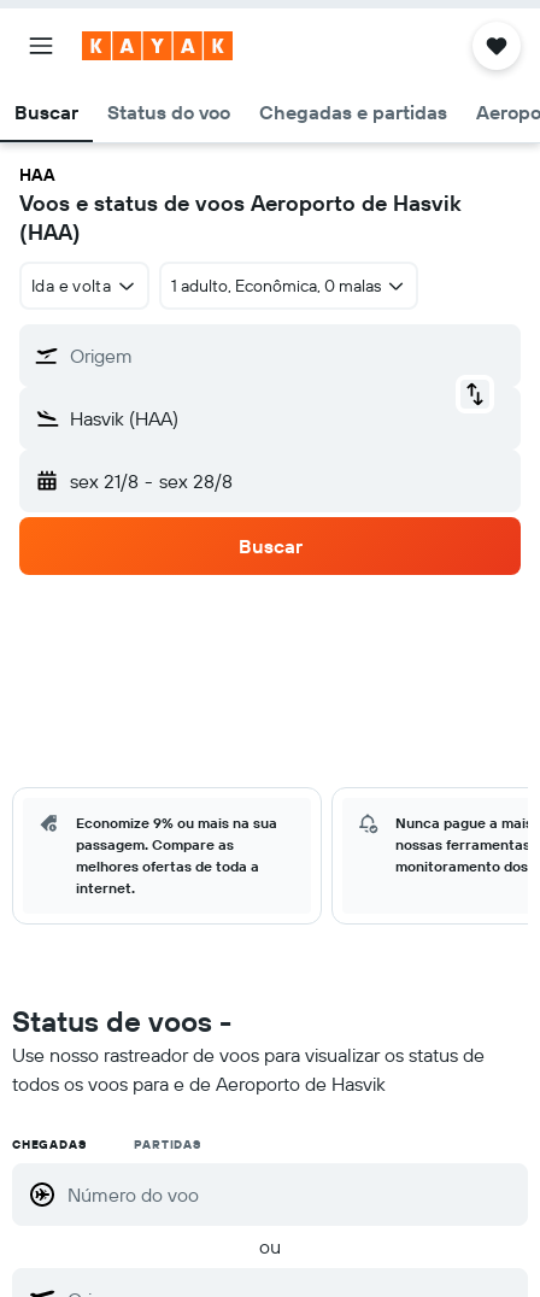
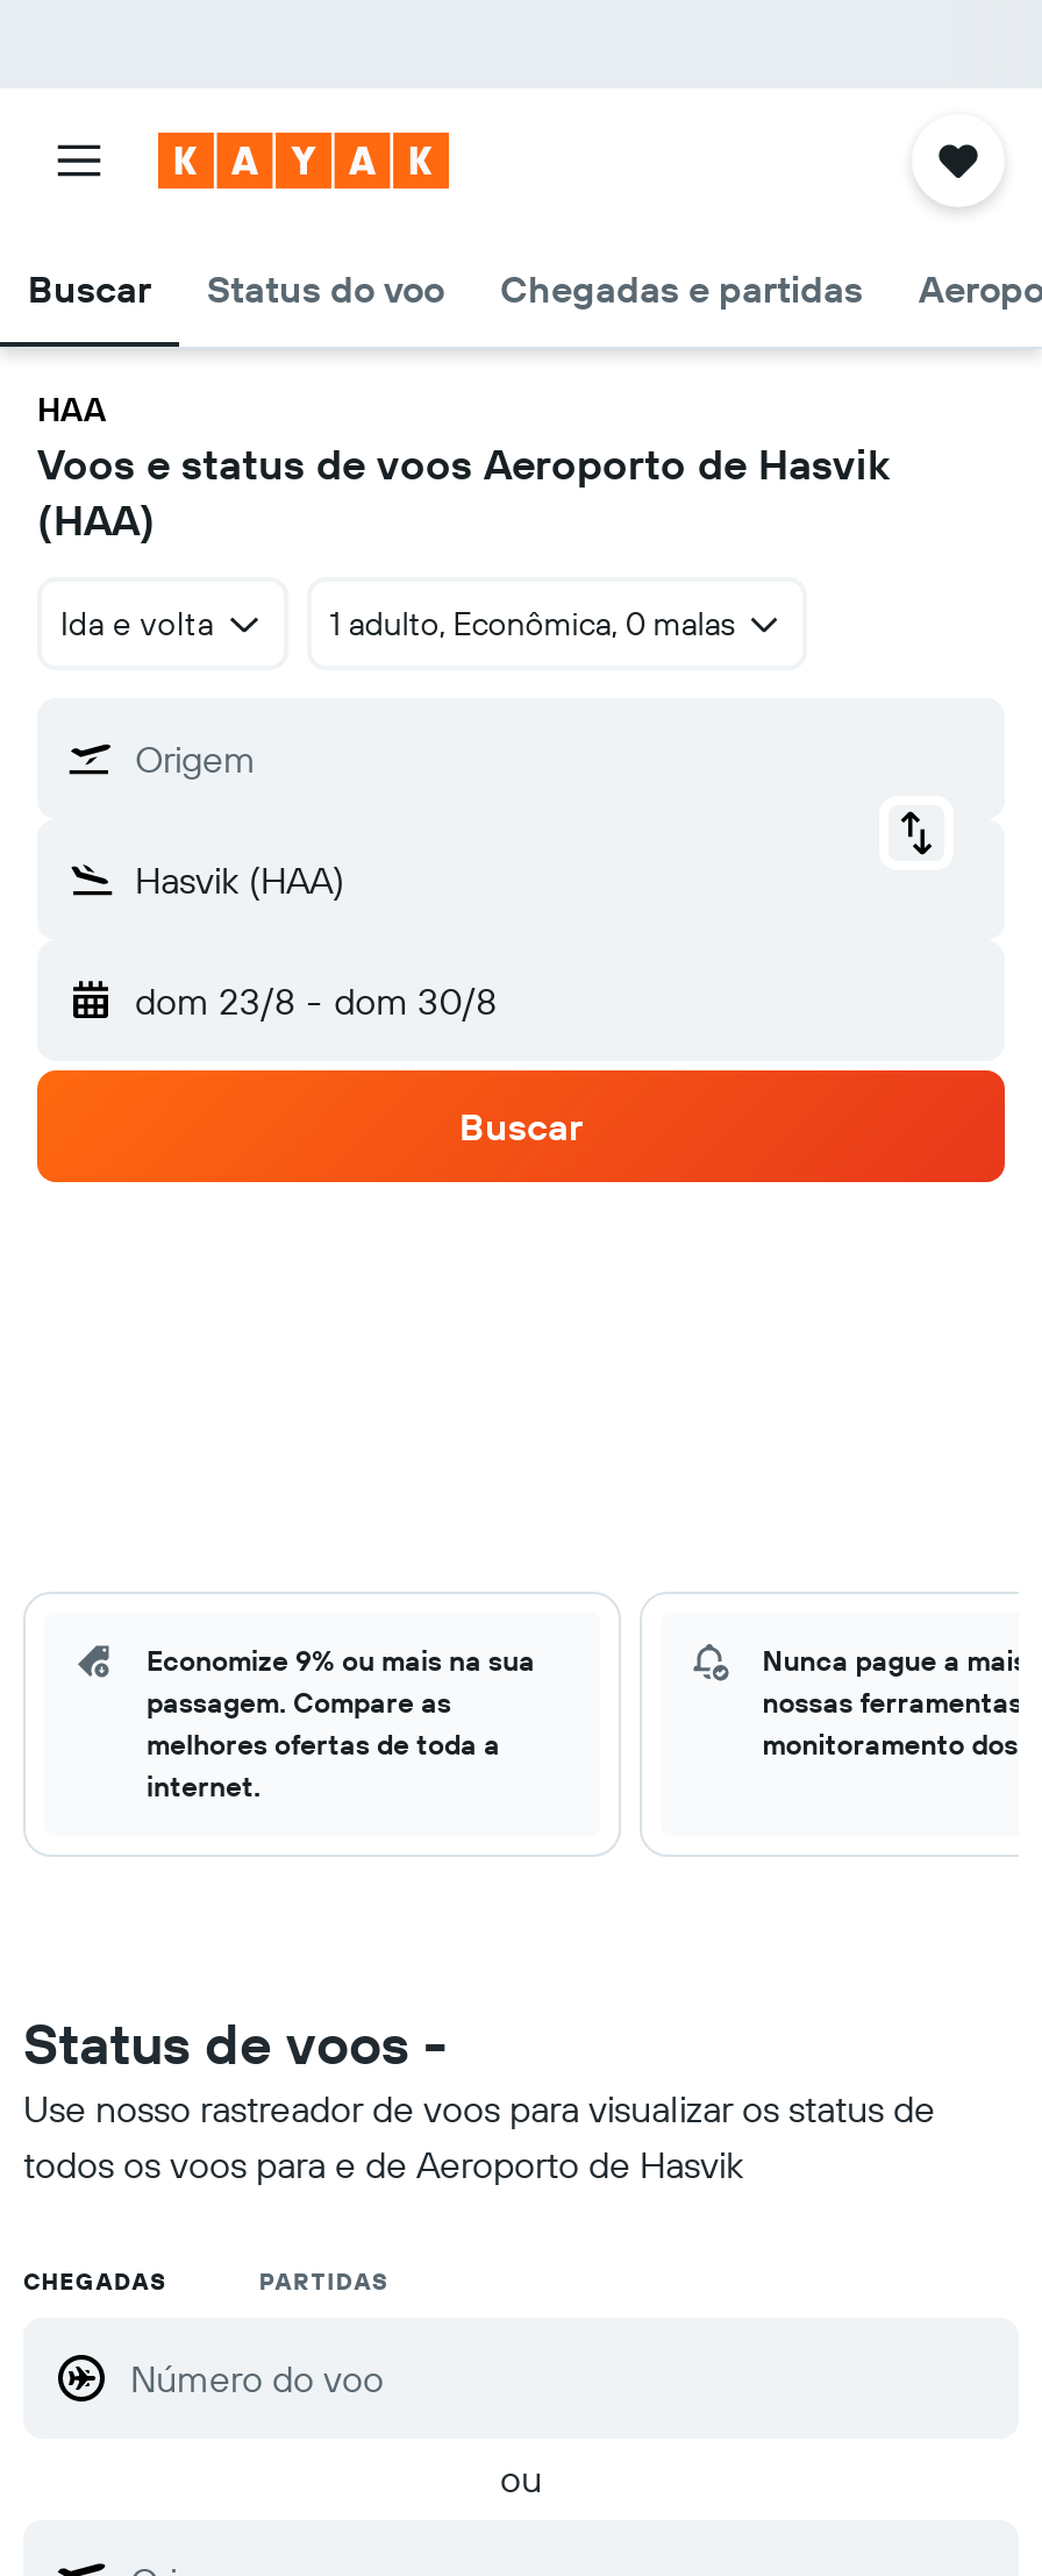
- sex 21/8 - sex 28/8
+ dom 23/8 - dom 30/8
